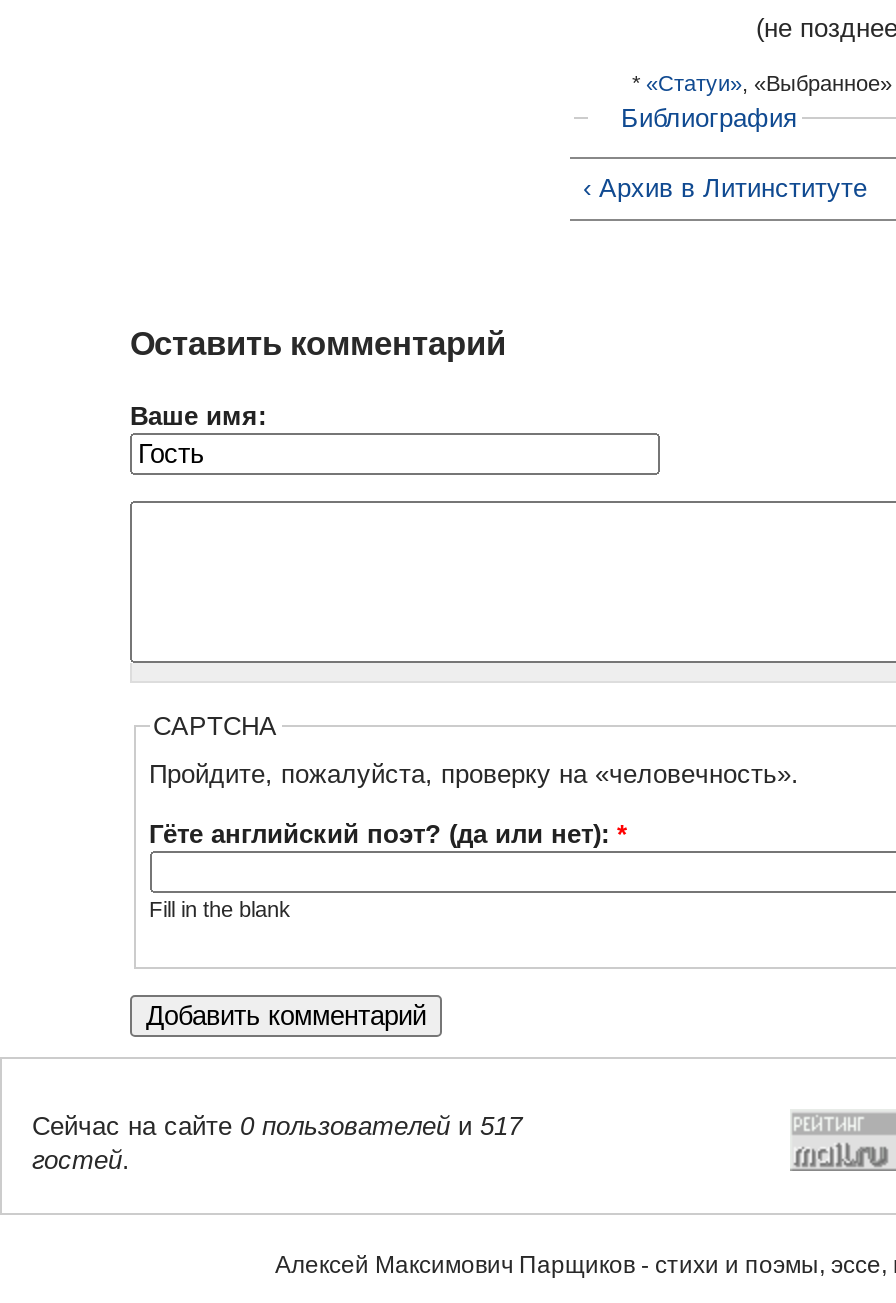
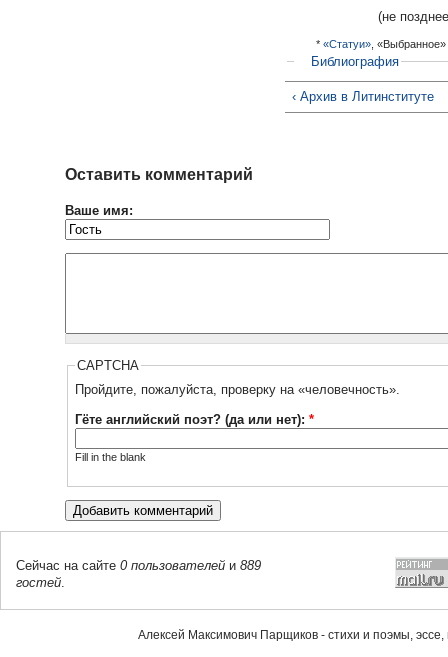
- Сейчас на сайте 0 пользователей и 517
+ Сейчас на сайте 0 пользователей и 889
